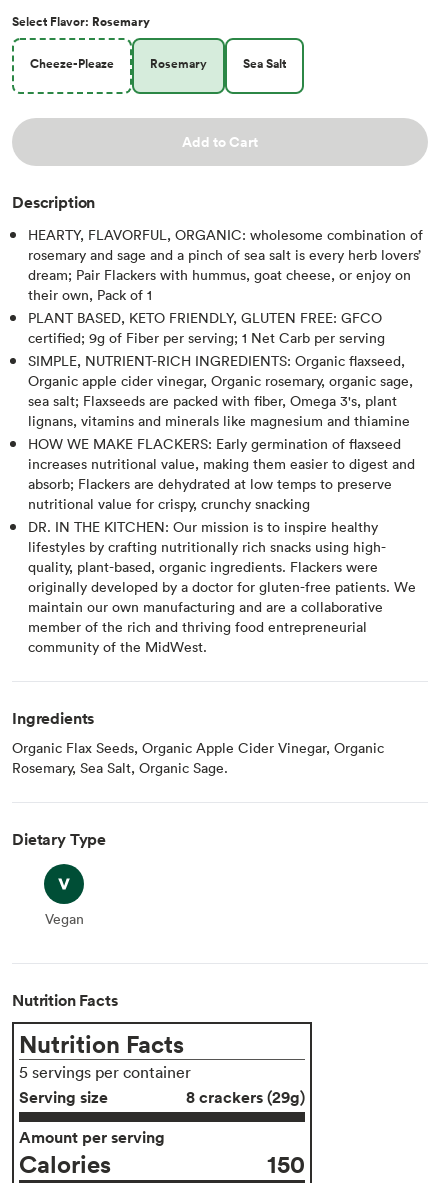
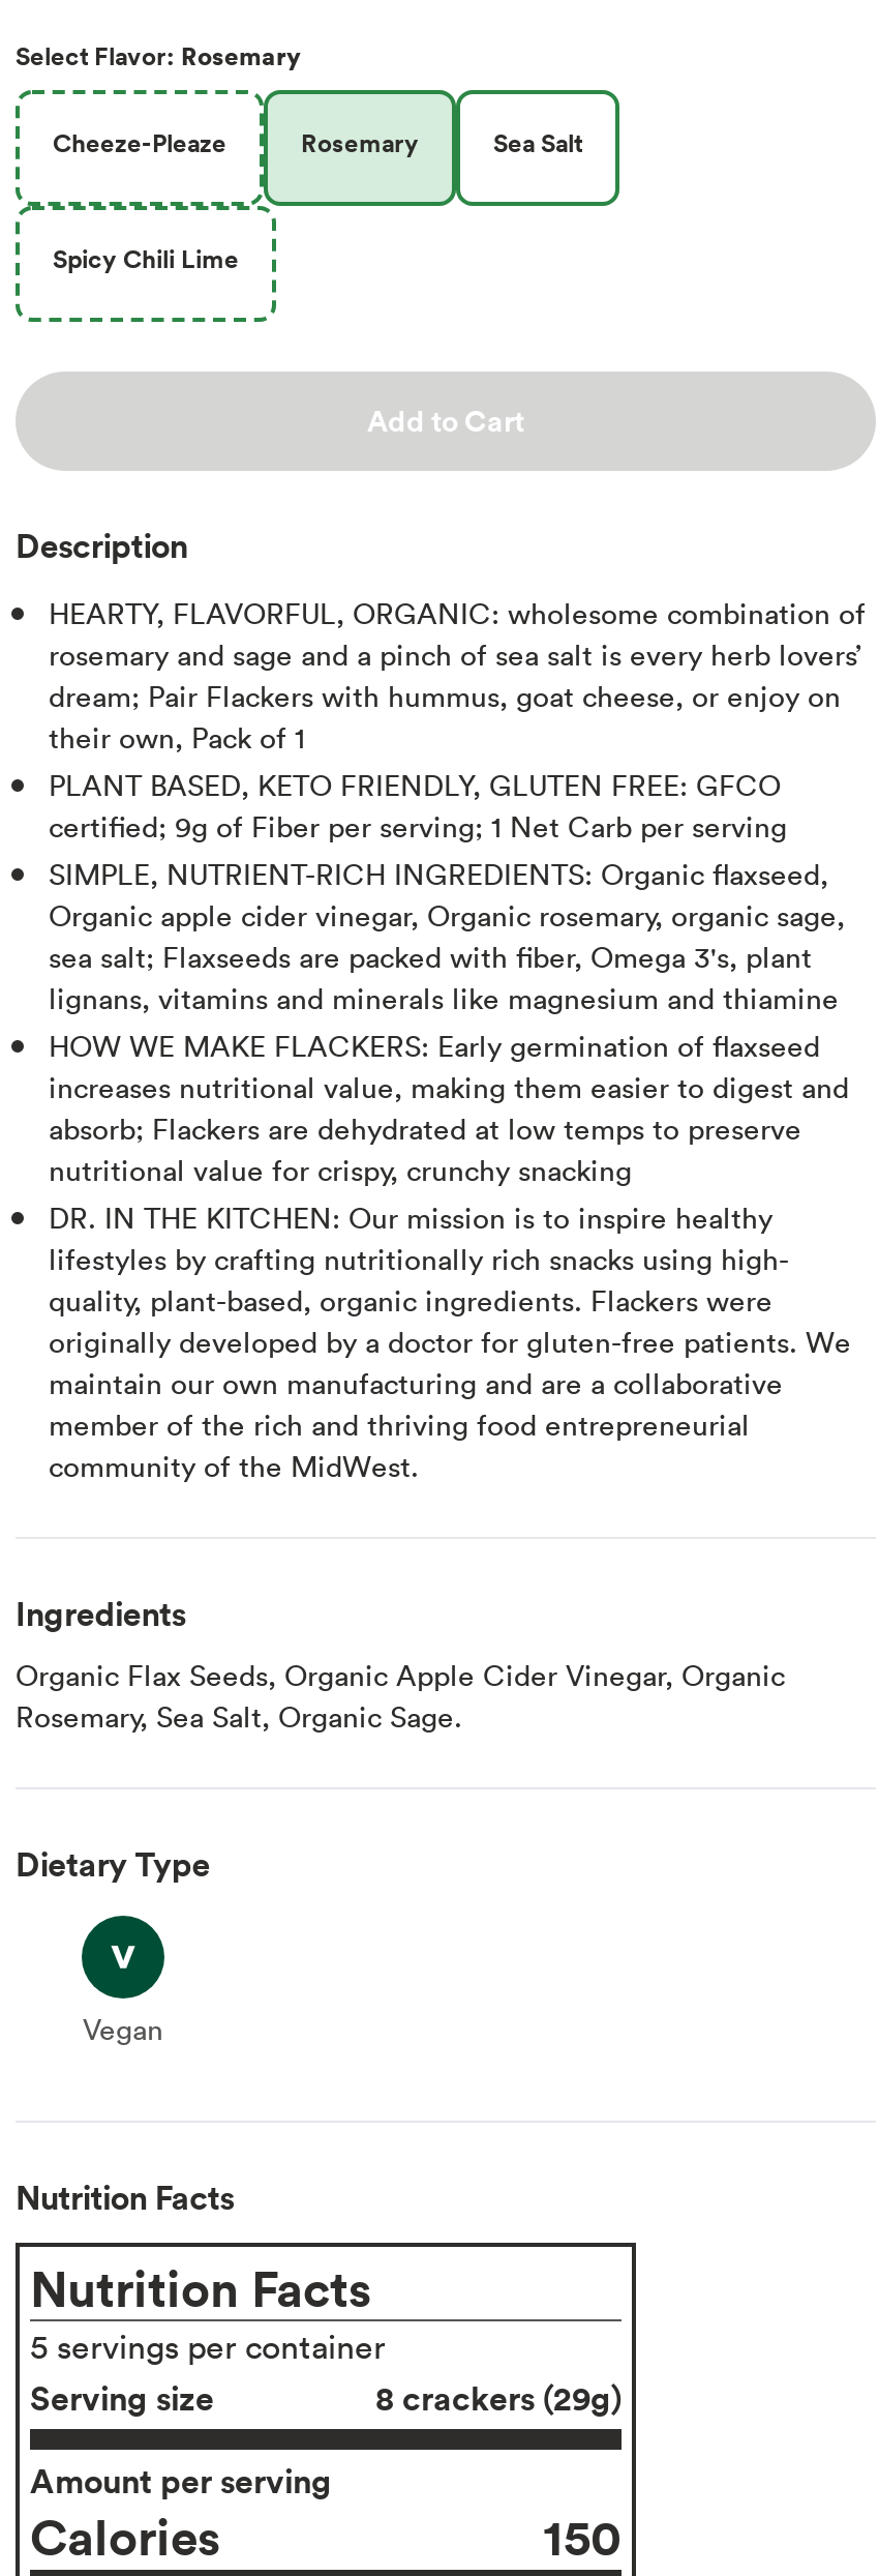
+ Spicy Chili Lime
